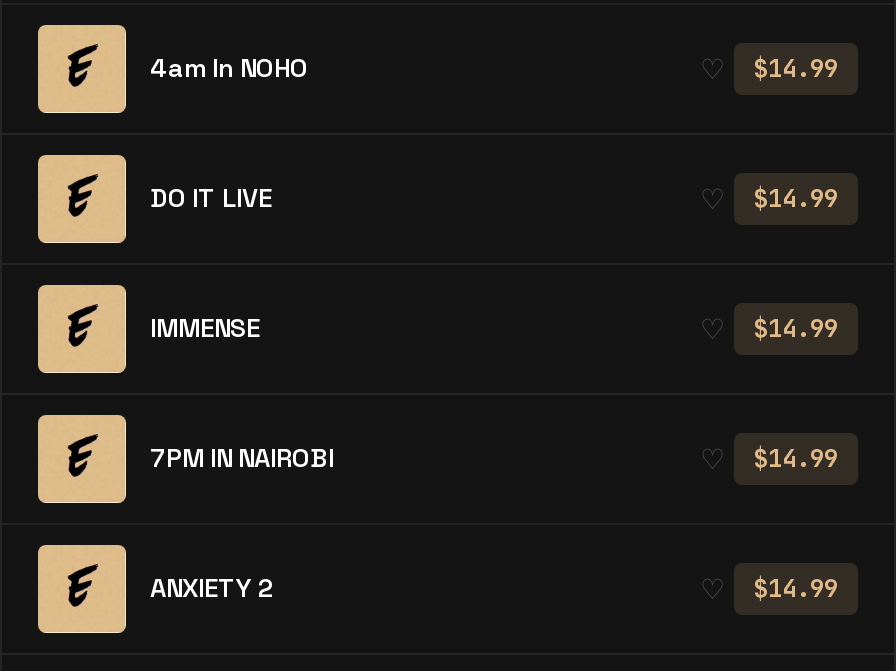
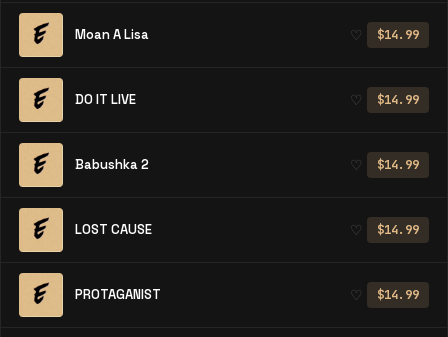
- 4am In NOHO
+ Moan A Lisa

- IMMENSE
+ Babushka 2

- 7PM IN NAIROBI
+ LOST CAUSE

- ANXIETY 2
+ PROTAGANIST
